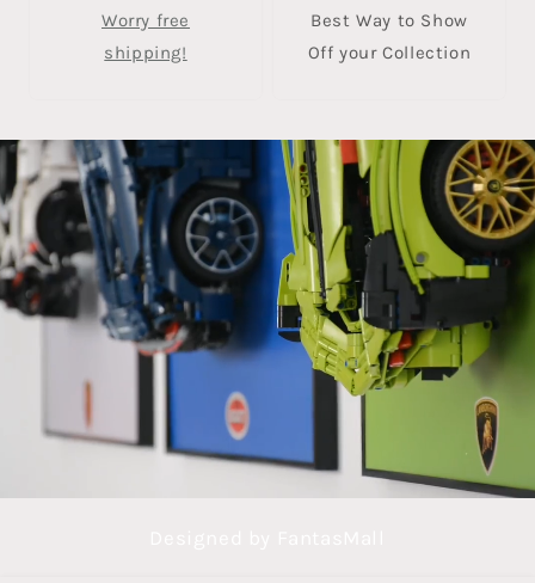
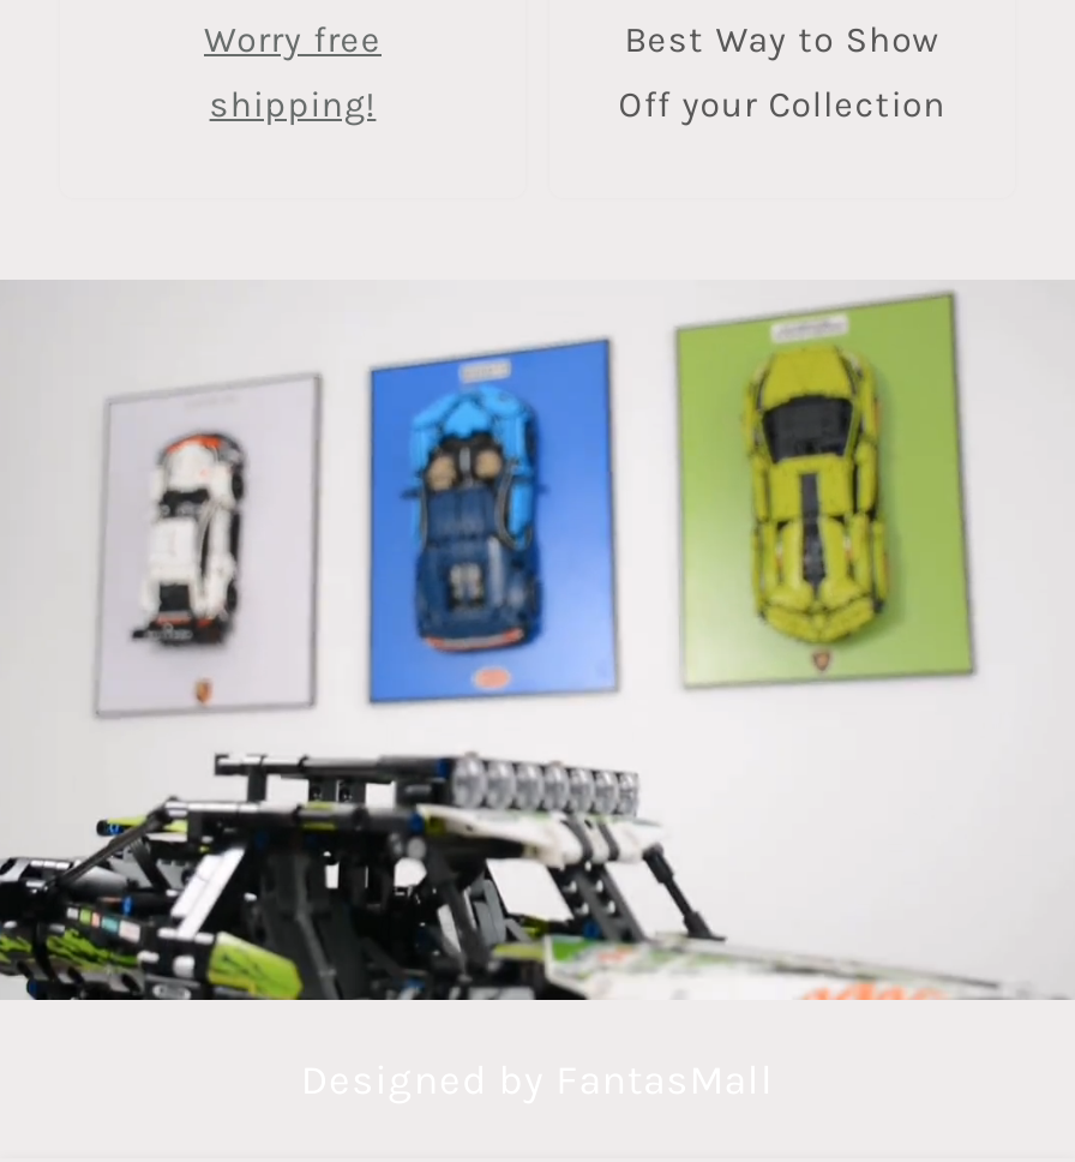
- [image]
+ [image]
